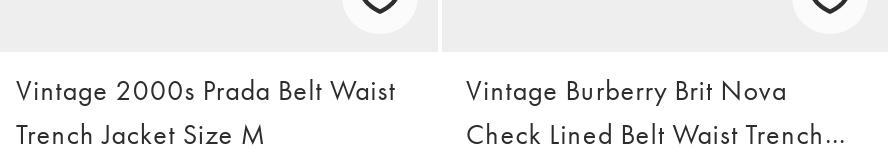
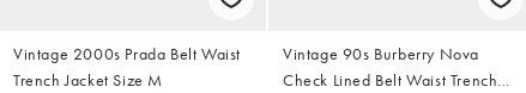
- Vintage Burberry Brit Nova
+ Vintage 90s Burberry Nova
